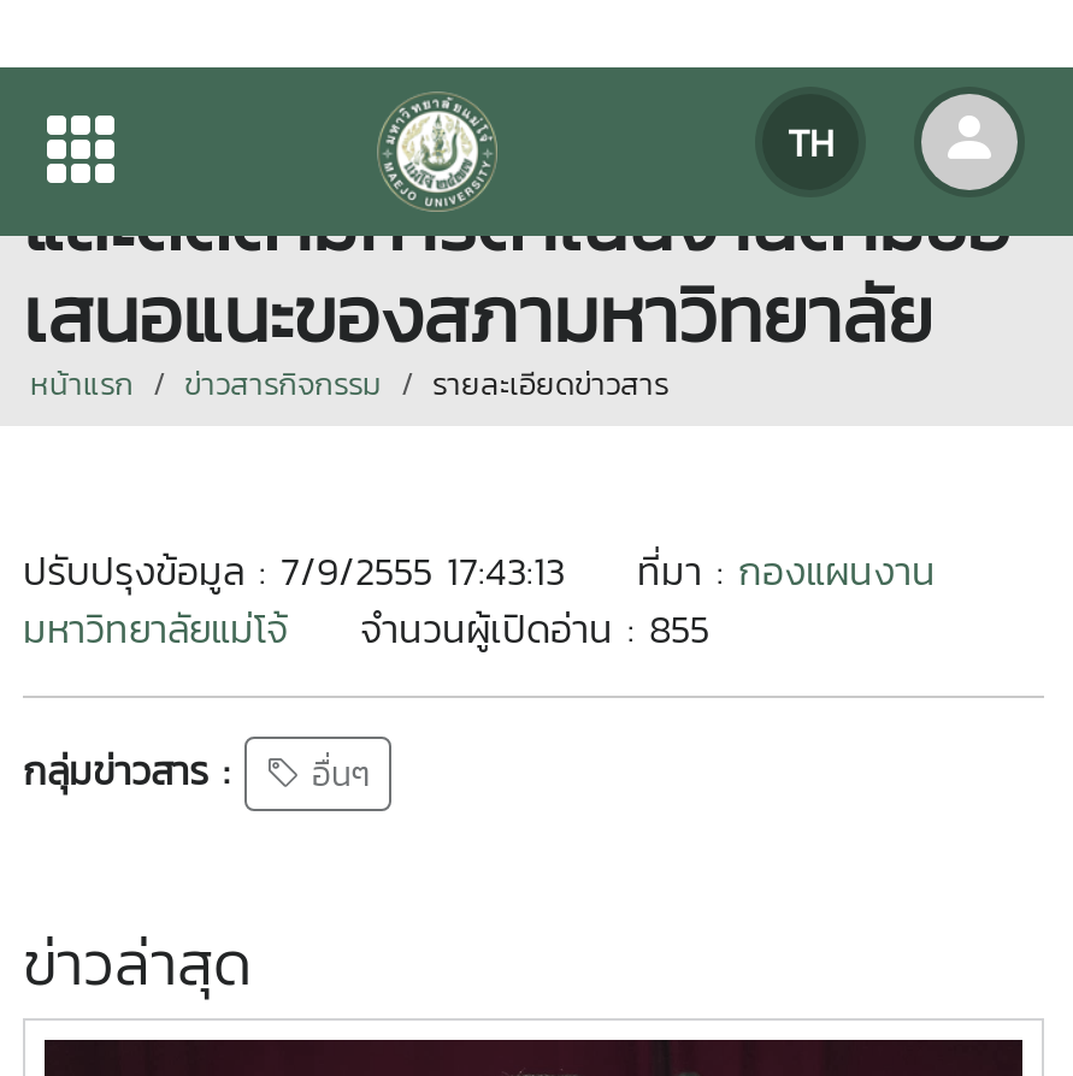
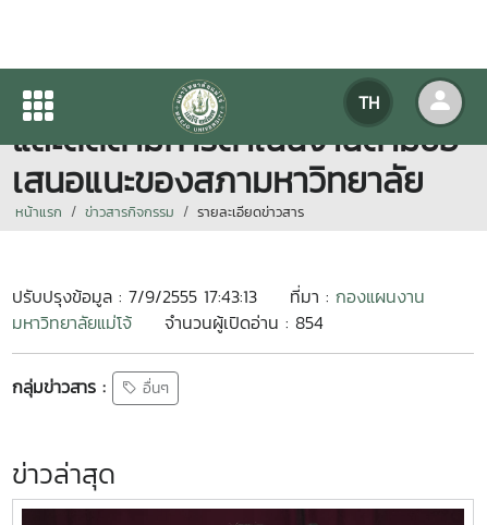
- จำนวนผู้เปิดอ่าน : 855
+ จำนวนผู้เปิดอ่าน : 854
